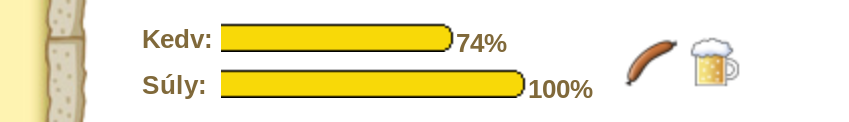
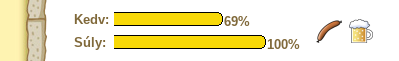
- 74%
+ 69%
